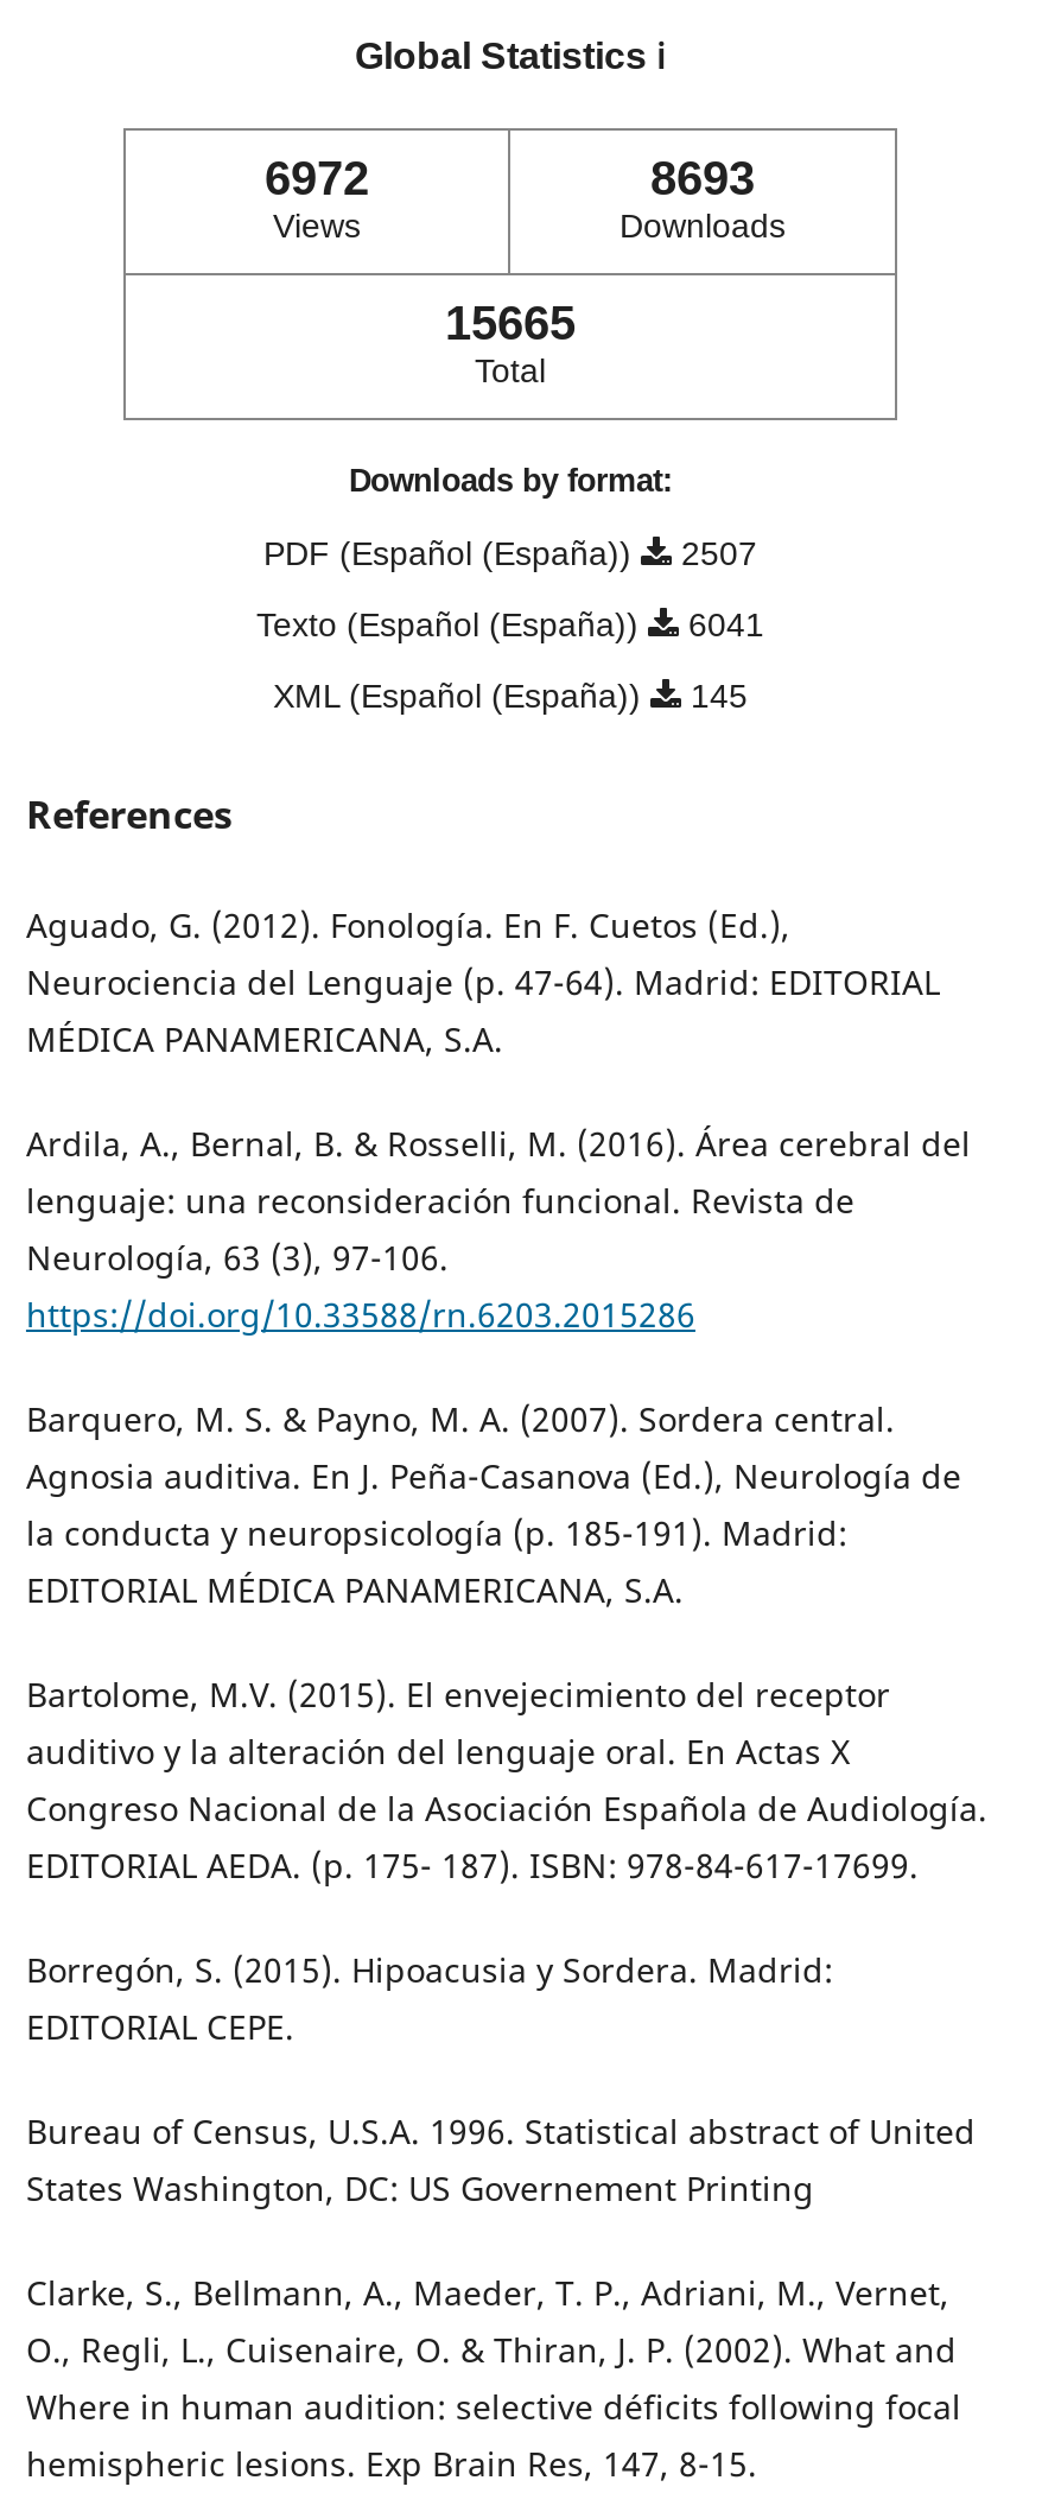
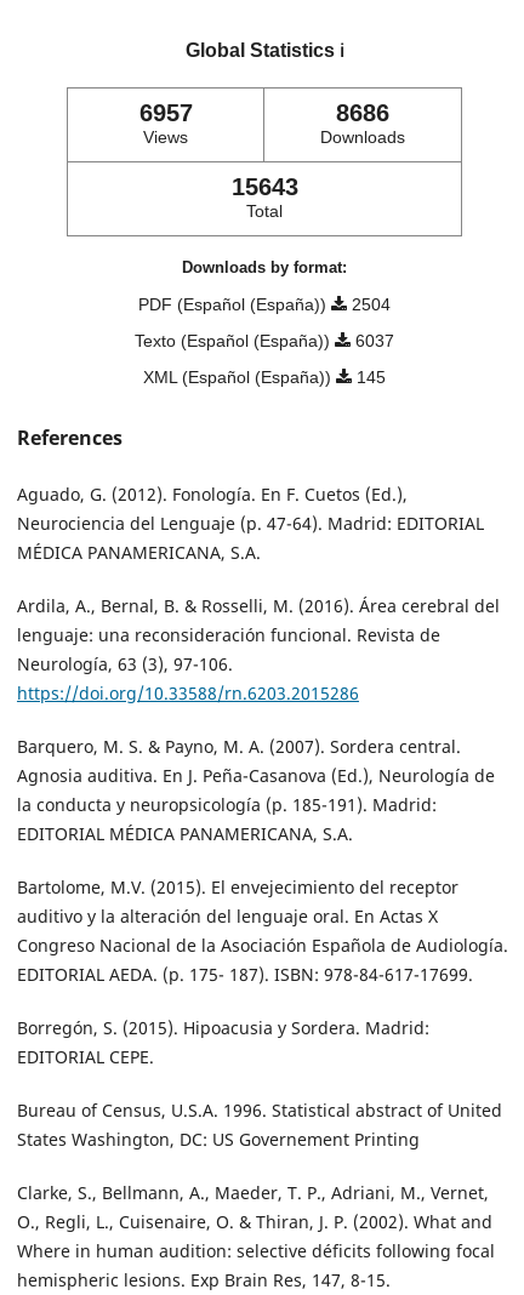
- 6972
+ 6957

- 8693
+ 8686

- 15665
+ 15643

- PDF (Español (España)) 2507
+ PDF (Español (España)) 2504

- Texto (Español (España)) 6041
+ Texto (Español (España)) 6037
